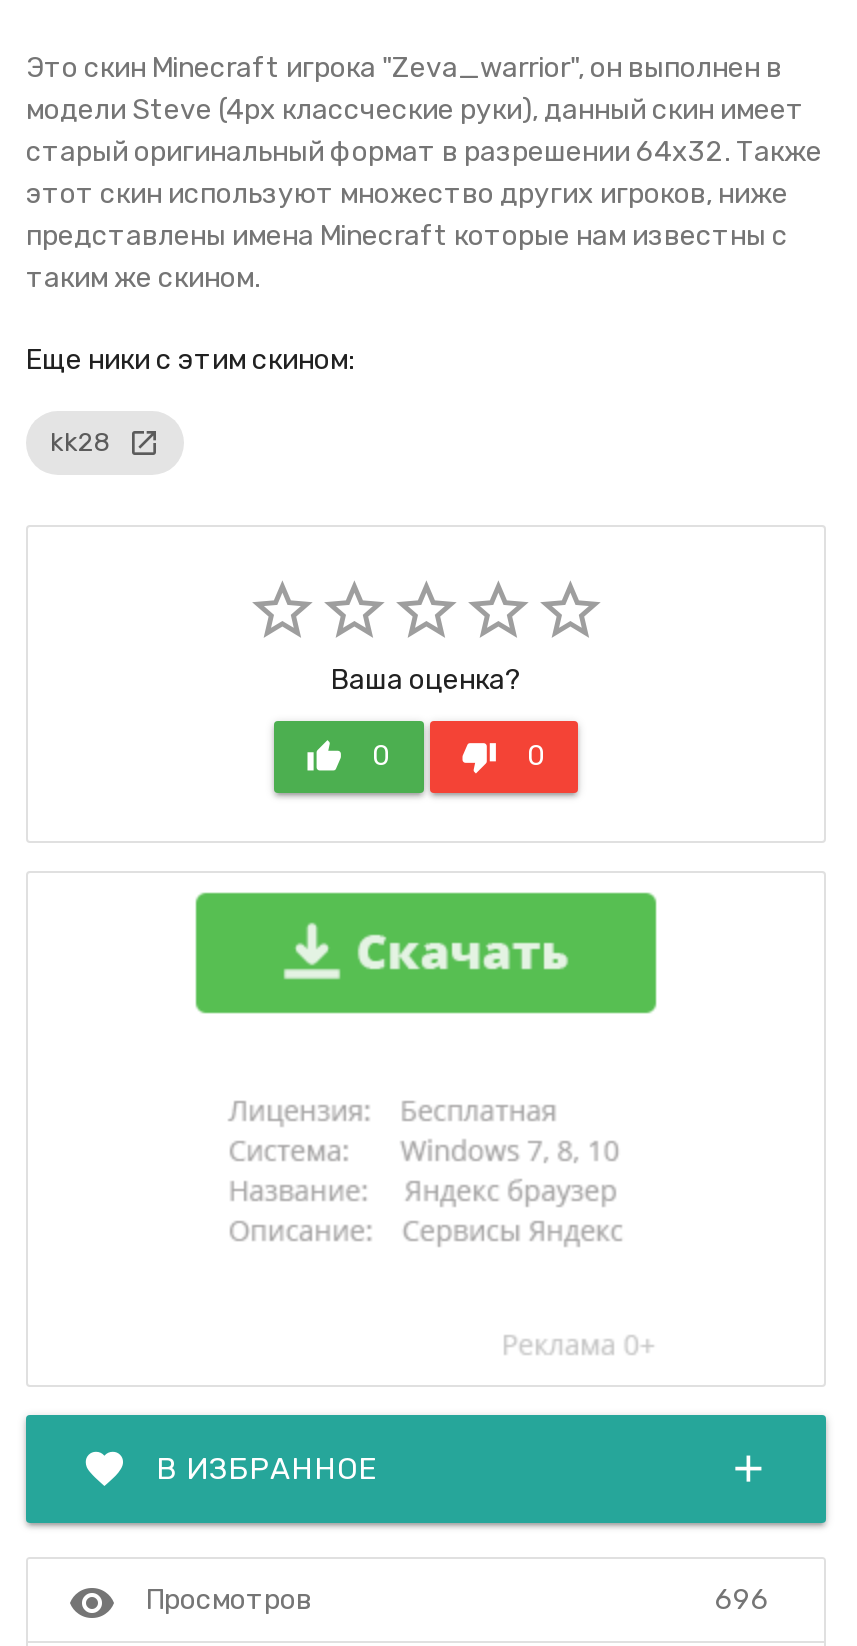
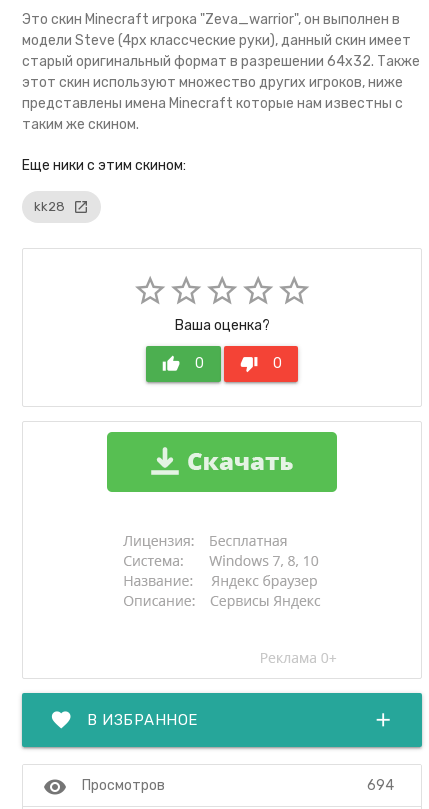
- 696
+ 694
